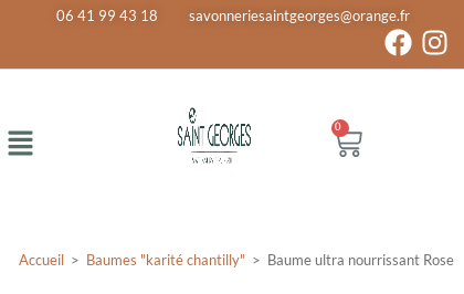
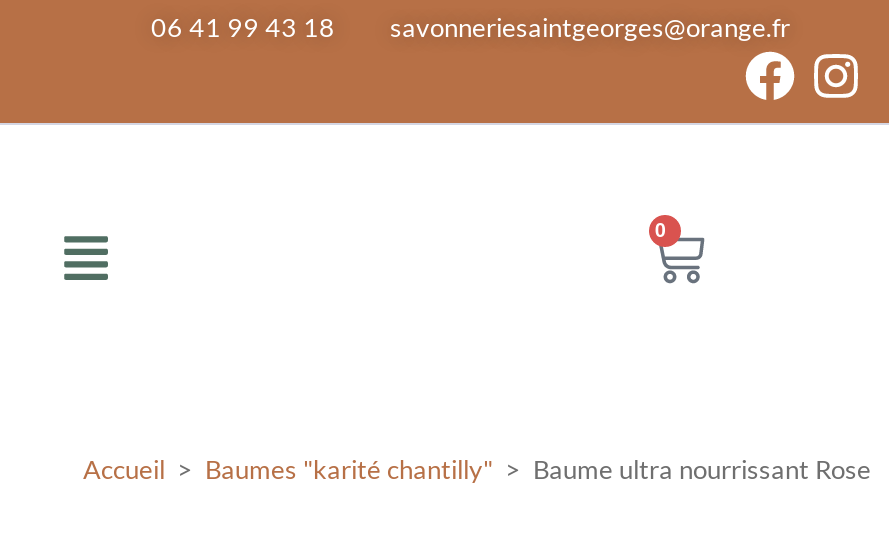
- [image]
